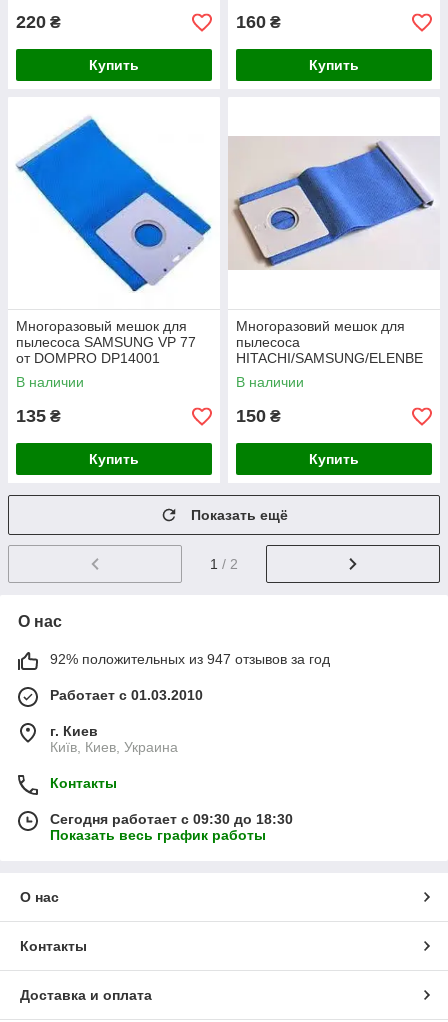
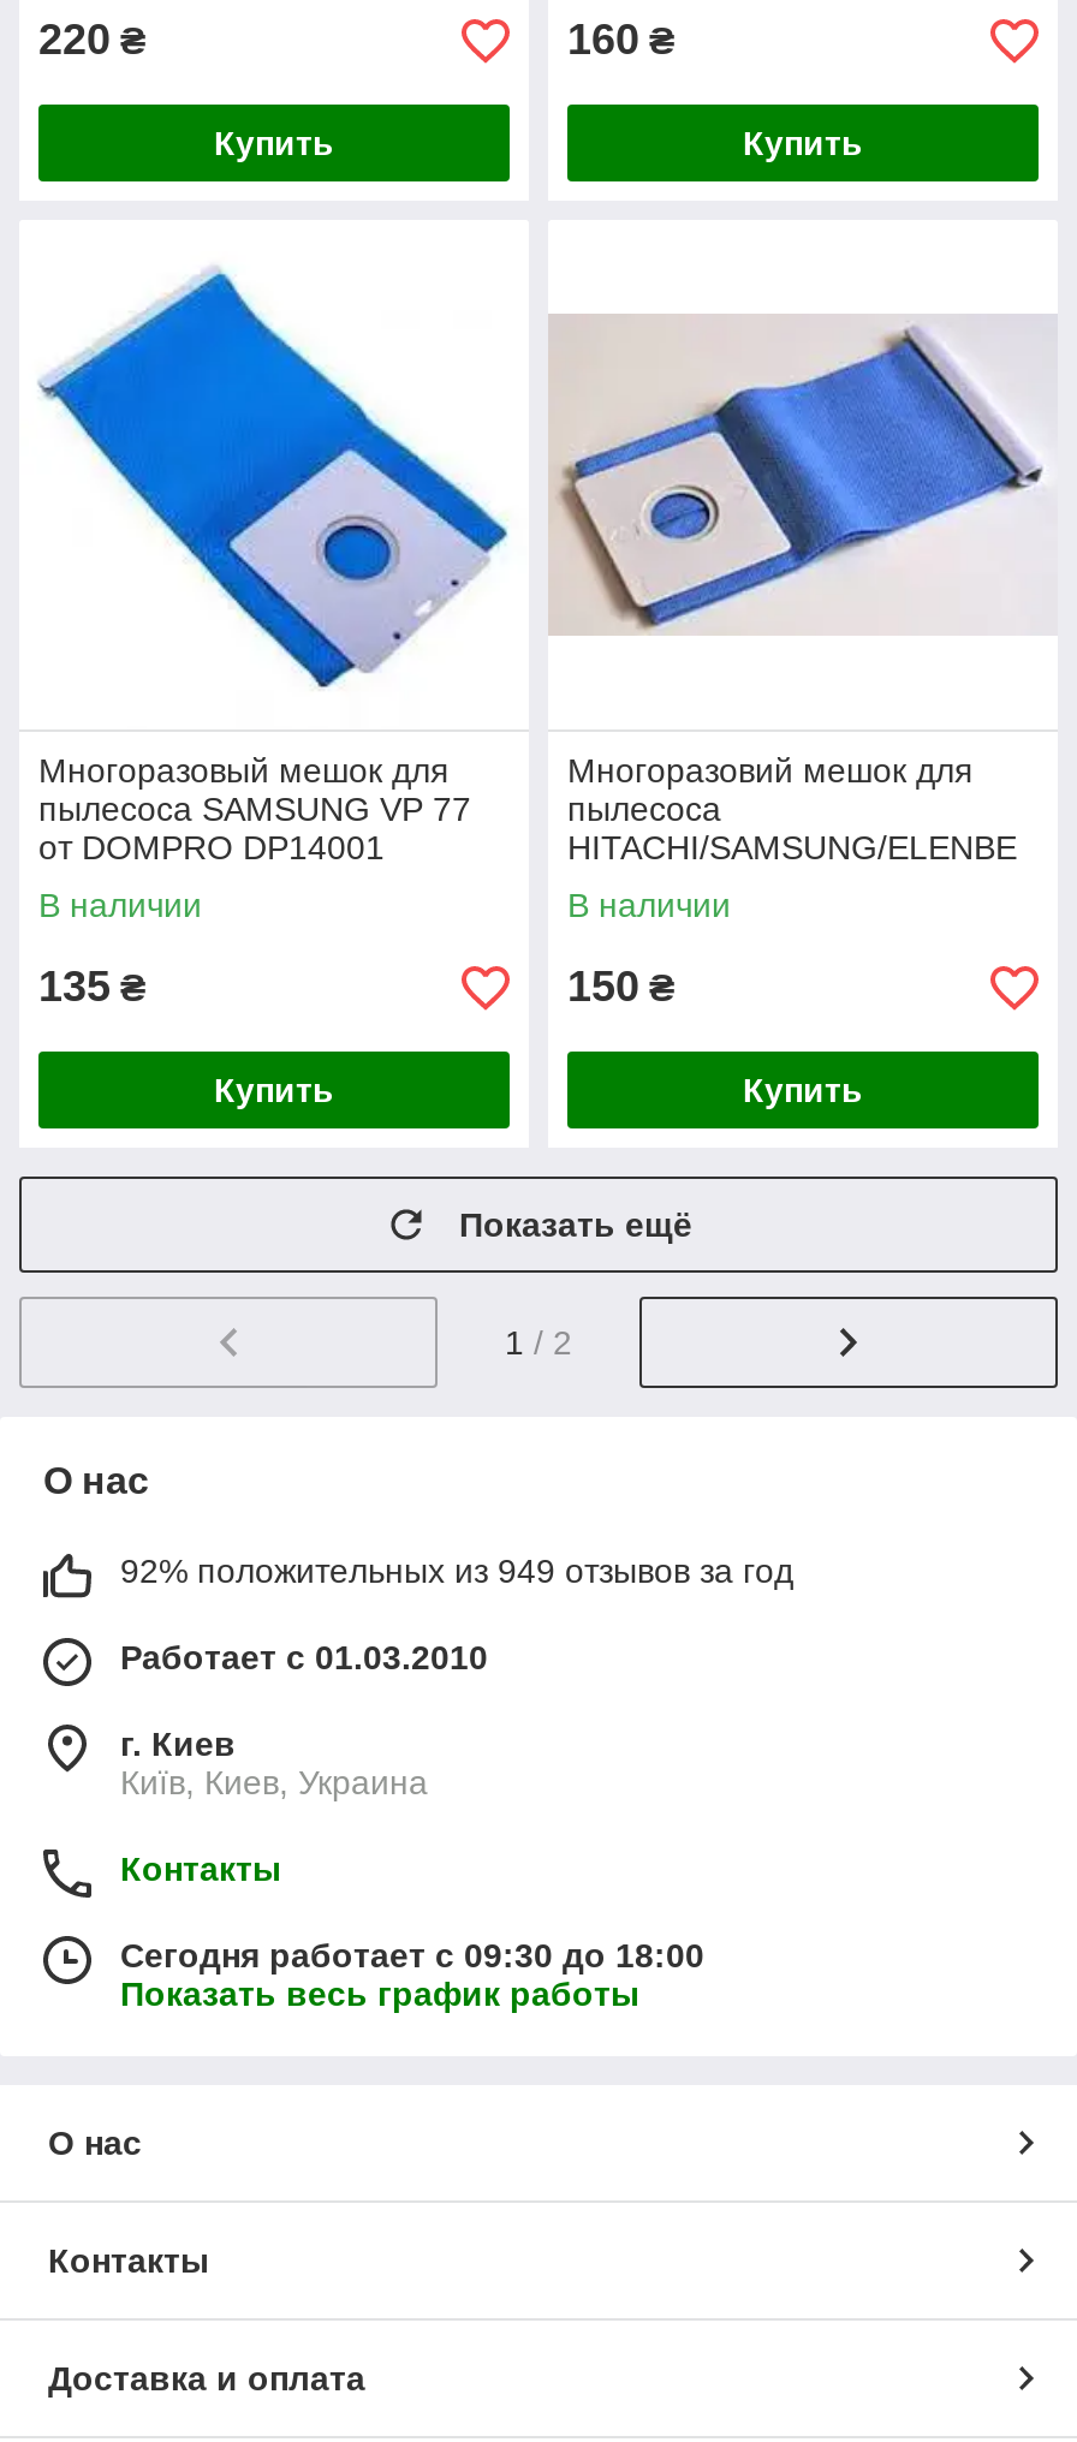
- 92% положительных из 947 отзывов за год
+ 92% положительных из 949 отзывов за год

- Сегодня работает с 09:30 до 18:30
+ Сегодня работает с 09:30 до 18:00
